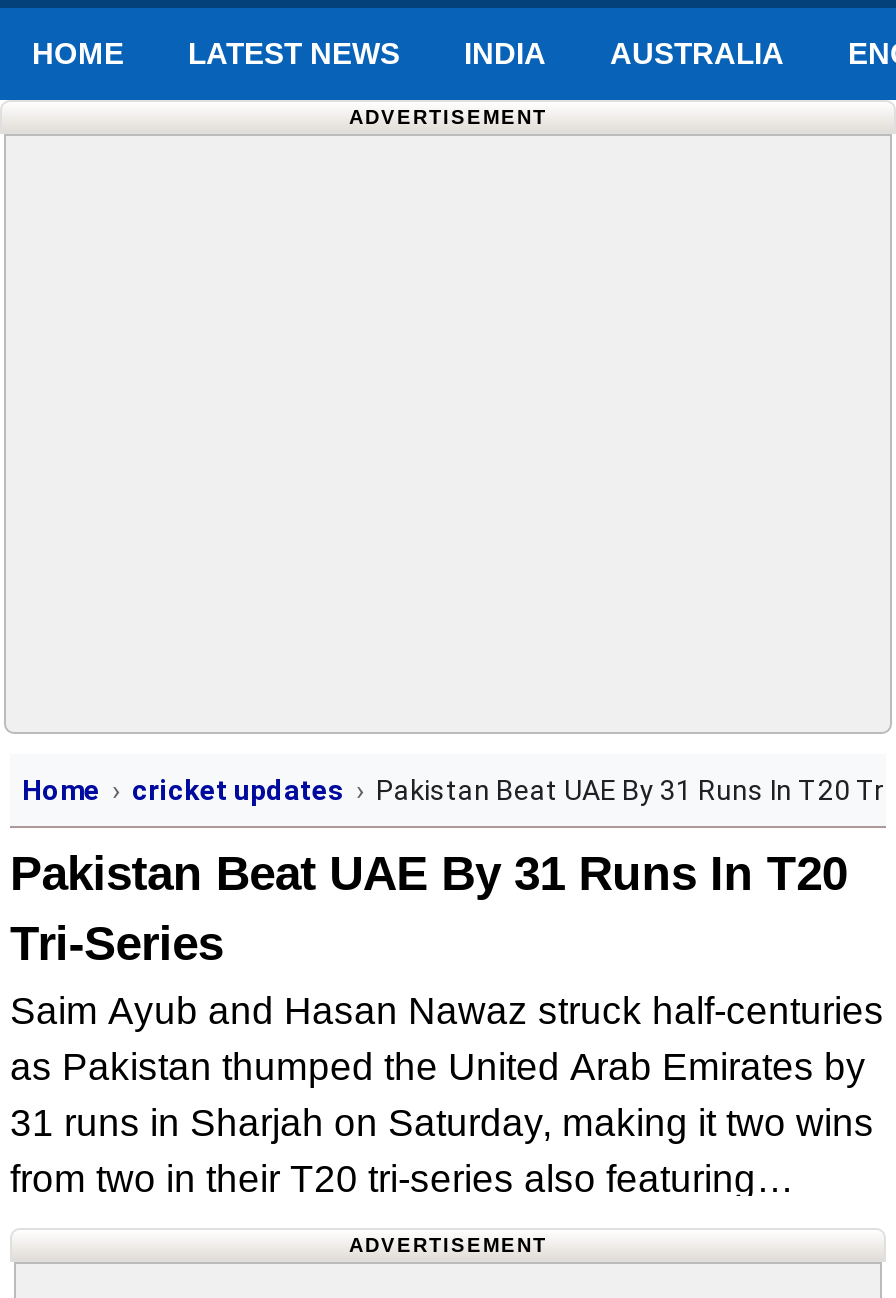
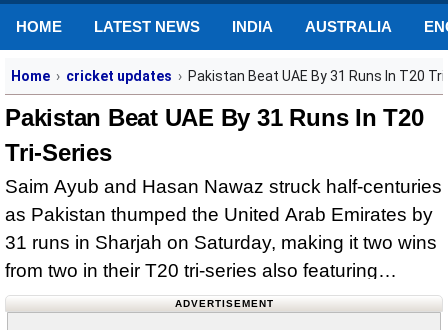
- ADVERTISEMENT
